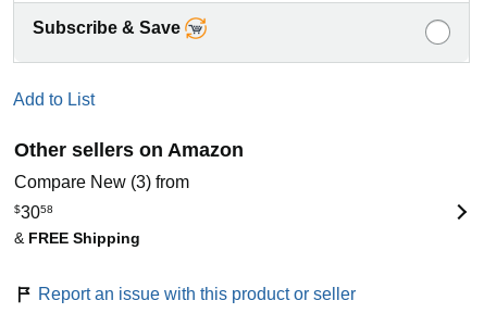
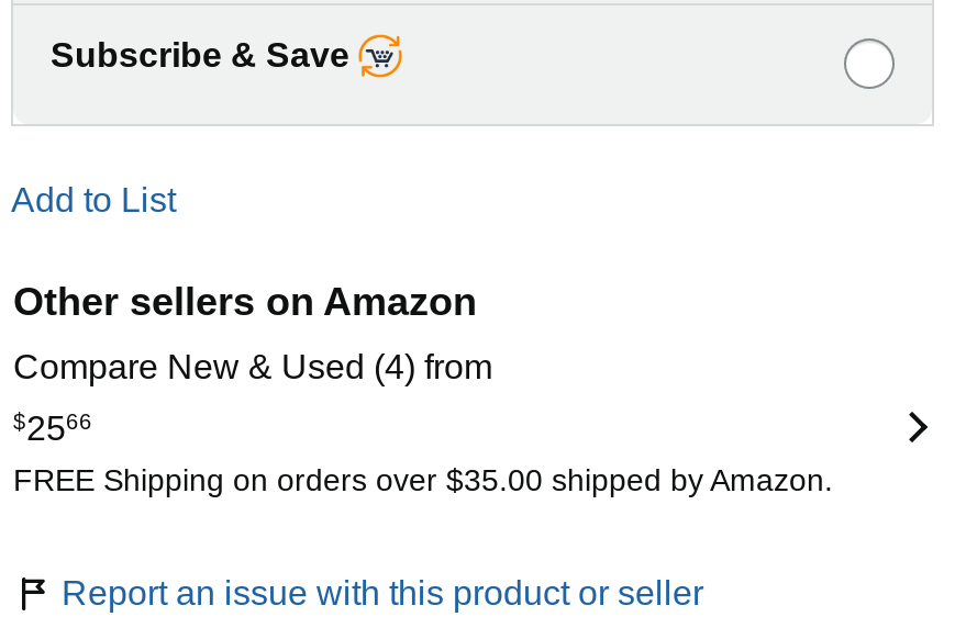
- Compare New (3) from
+ Compare New & Used (4) from

- $3058
- & FREE Shipping
+ $2566
+ FREE Shipping on orders over $35.00 shipped by Amazon.
